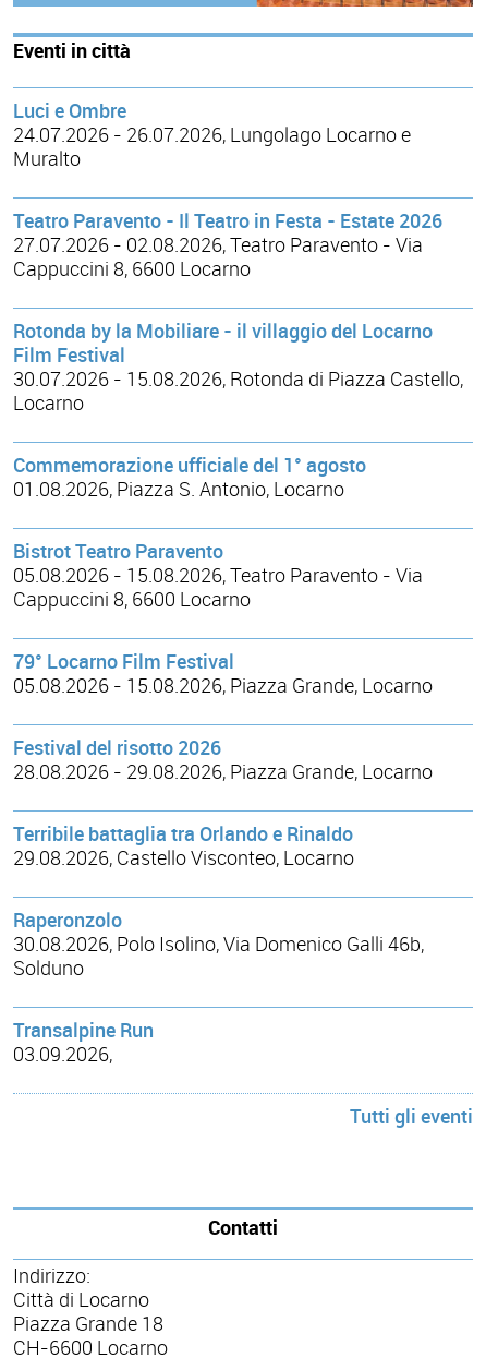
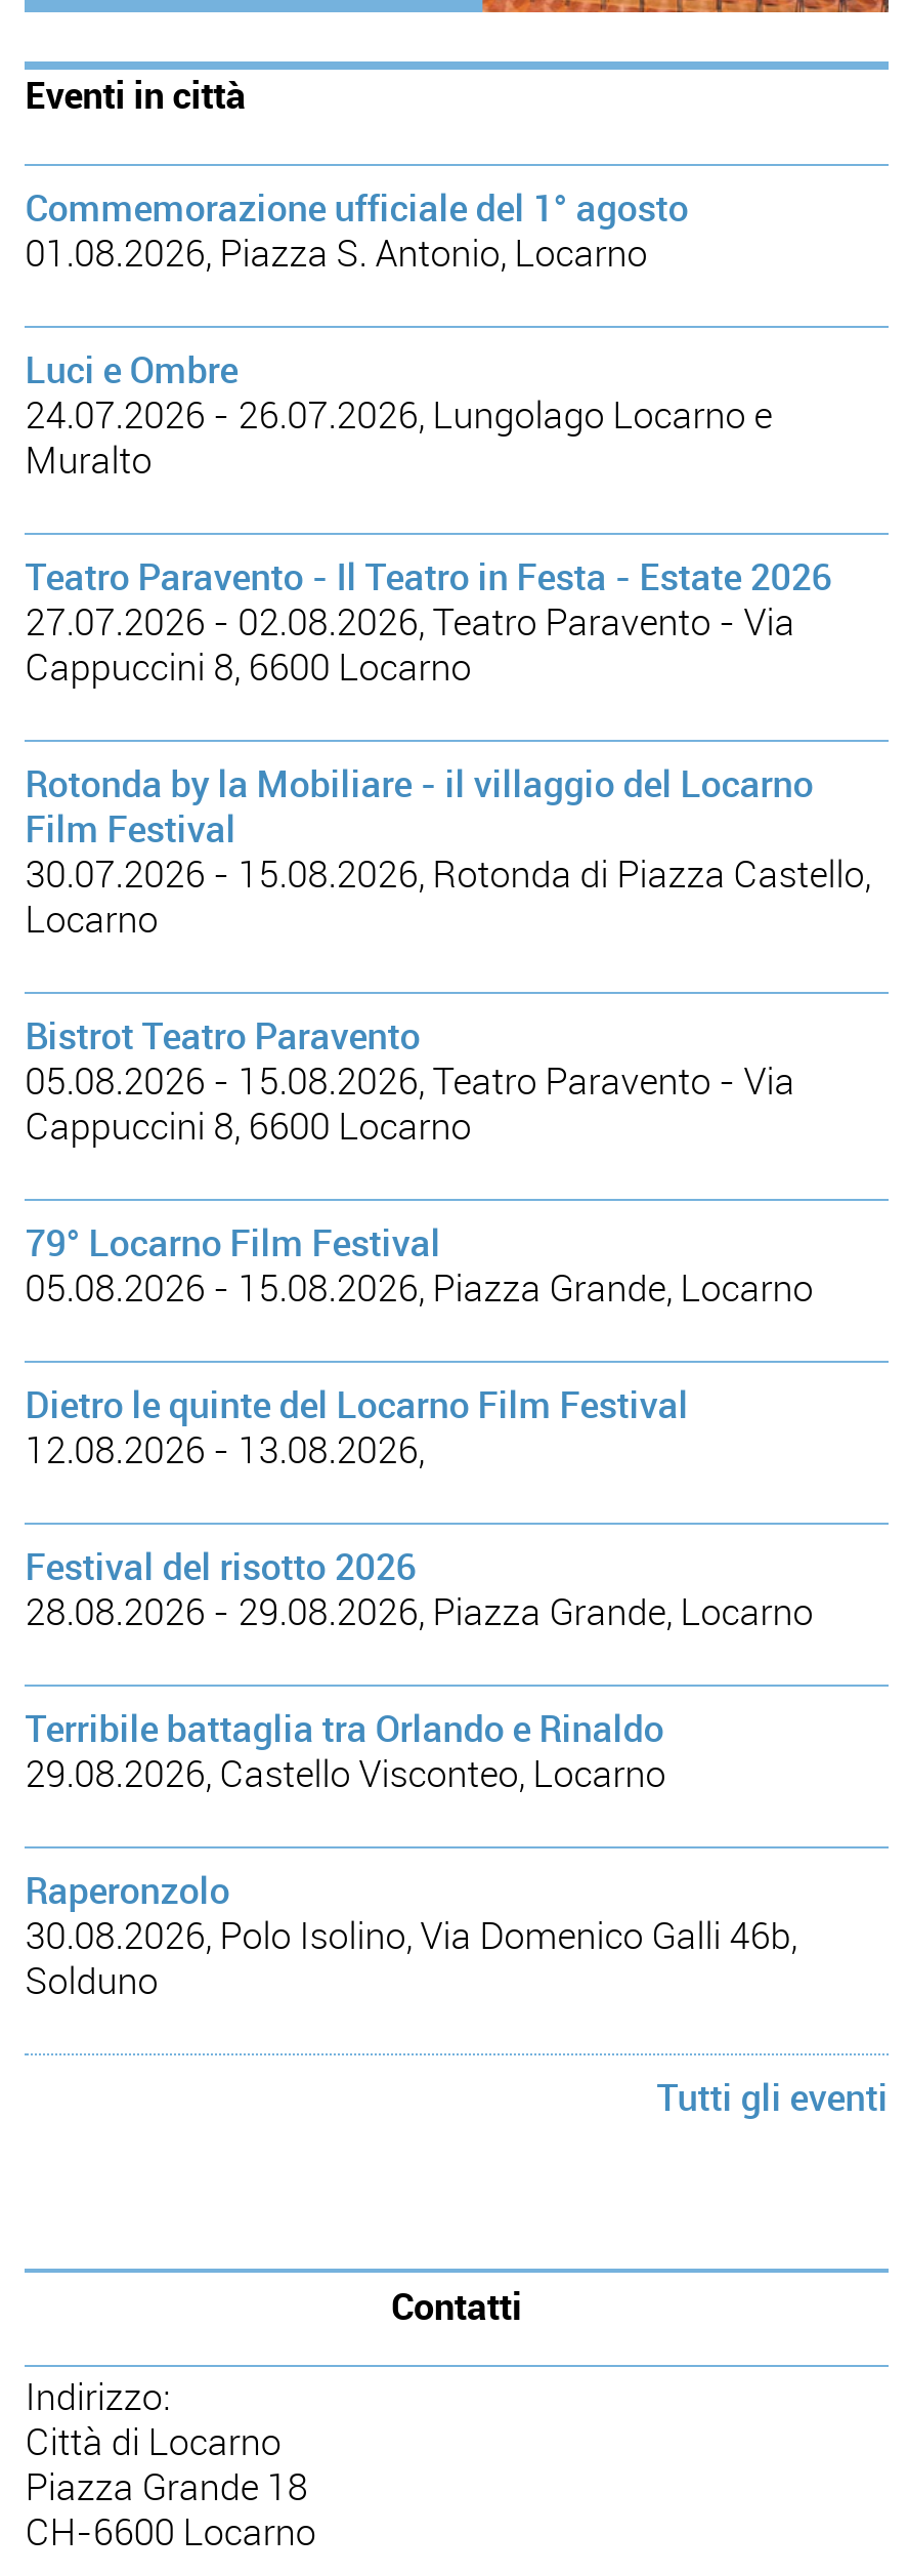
moved down: Luci e Ombre | 24.07.2026 - 26.07.2026, Lungolago Locarno e | Muralto | ... | 30.07.2026 - 15.08.2026, Rotonda di Piazza Castello, | Locarno

moved up: Commemorazione ufficiale del 1° agosto | 01.08.2026, Piazza S. Antonio, Locarno

+ Dietro le quinte del Locarno Film Festival
+ 12.08.2026 - 13.08.2026,

moved down: Festival del risotto 2026 | 28.08.2026 - 29.08.2026, Piazza Grande, Locarno | Terribile battaglia tra Orlando e Rinaldo | 29.08.2026, Castello Visconteo, Locarno | Raperonzolo | 30.08.2026, Polo Isolino, Via Domenico Galli 46b, | Solduno

- Transalpine Run
- 03.09.2026,
